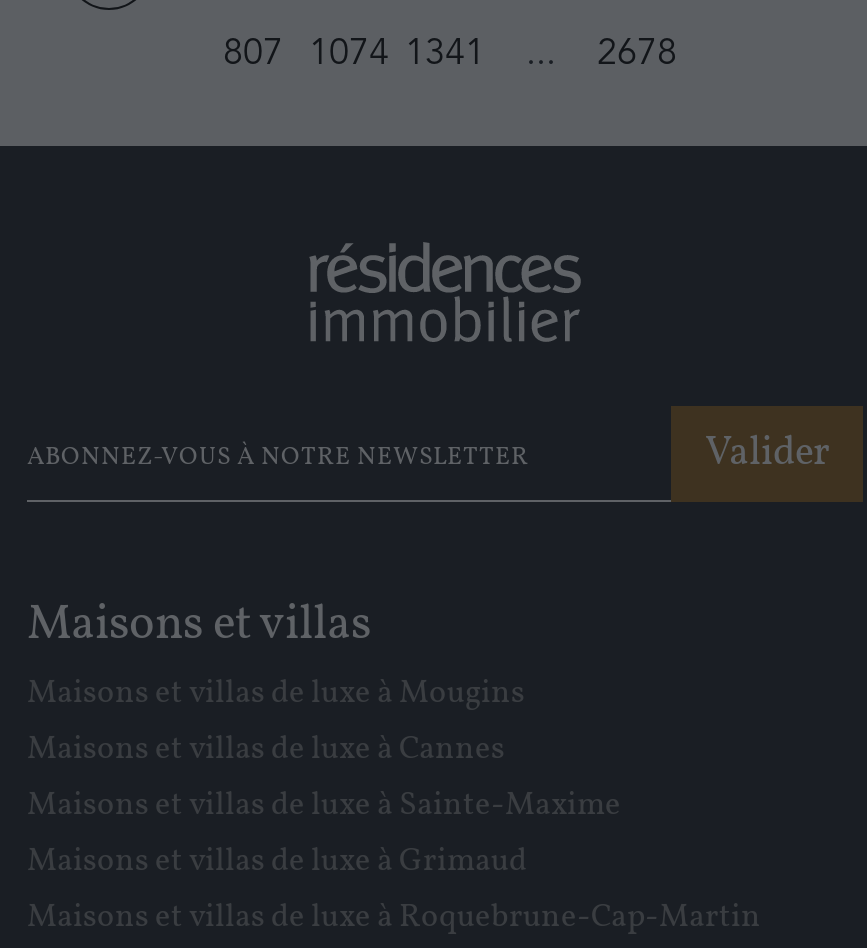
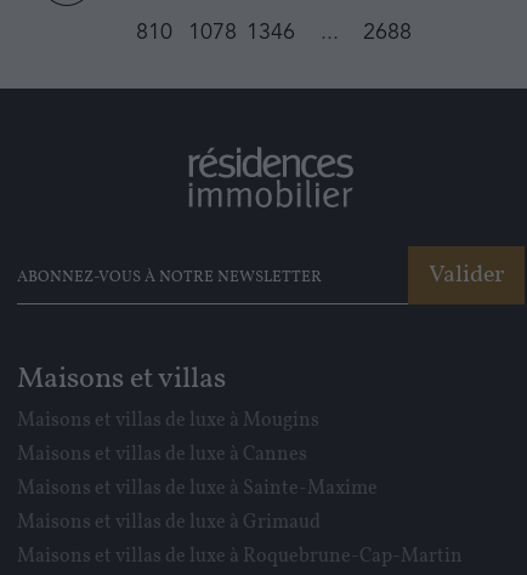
- 807
+ 810

- 1074 1341
+ 1078 1346

- 2678
+ 2688
